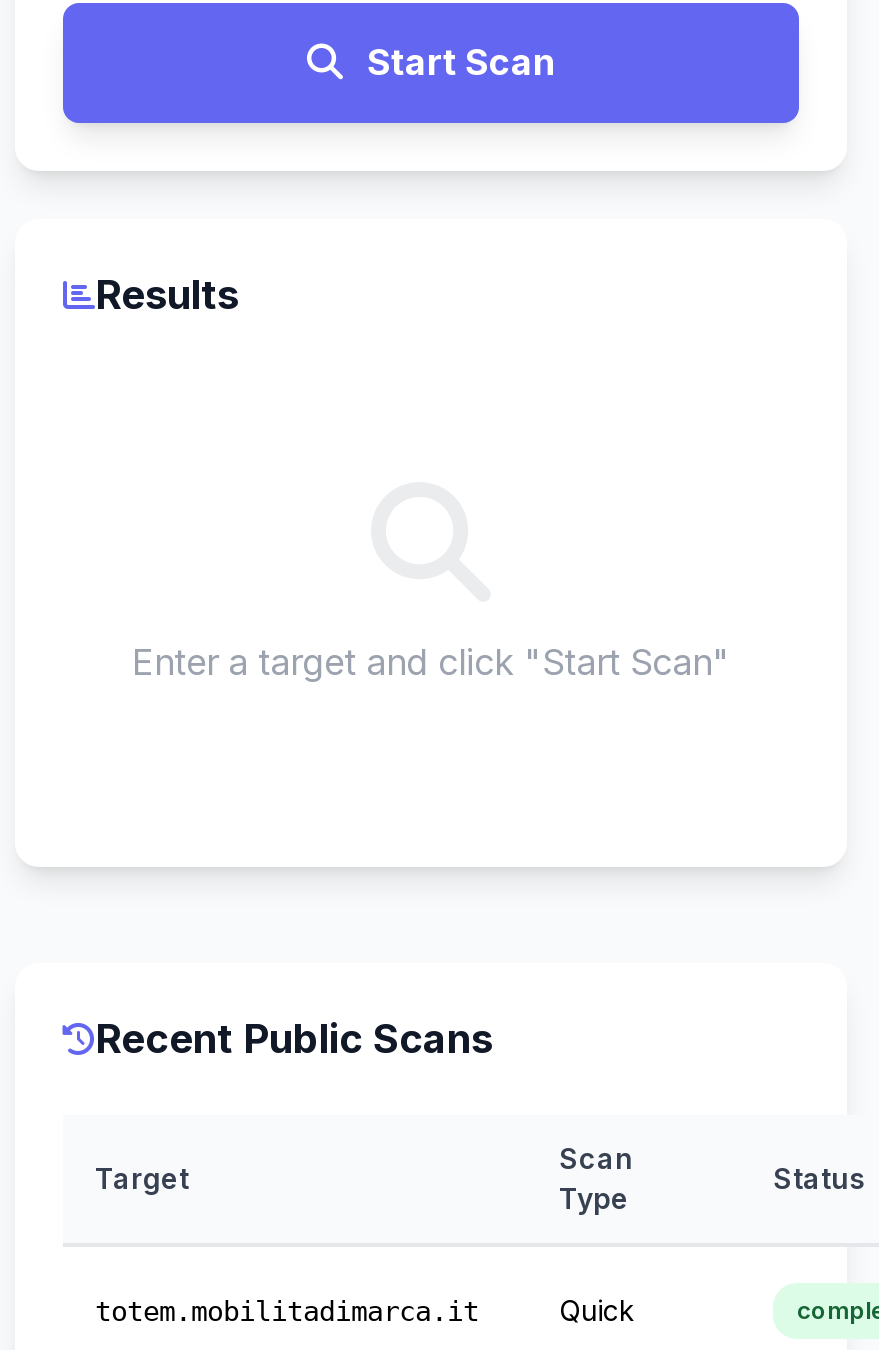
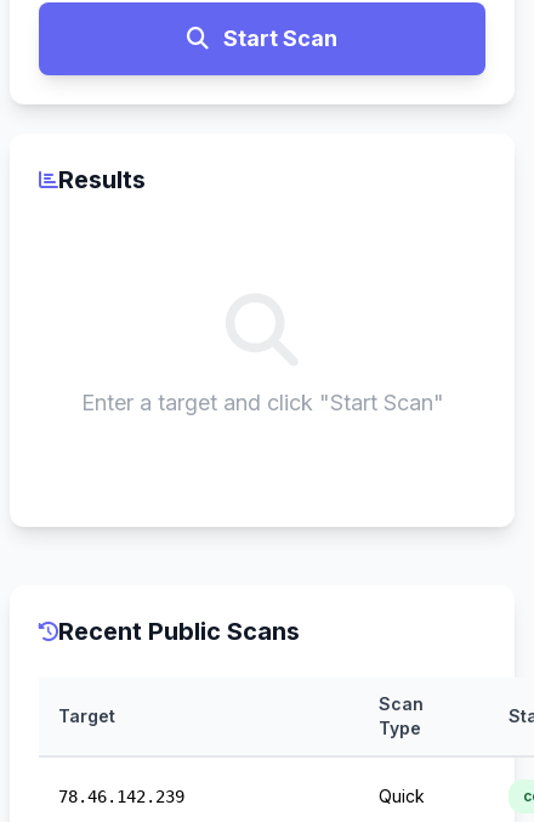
- totem.mobilitadimarca.it
+ 78.46.142.239
